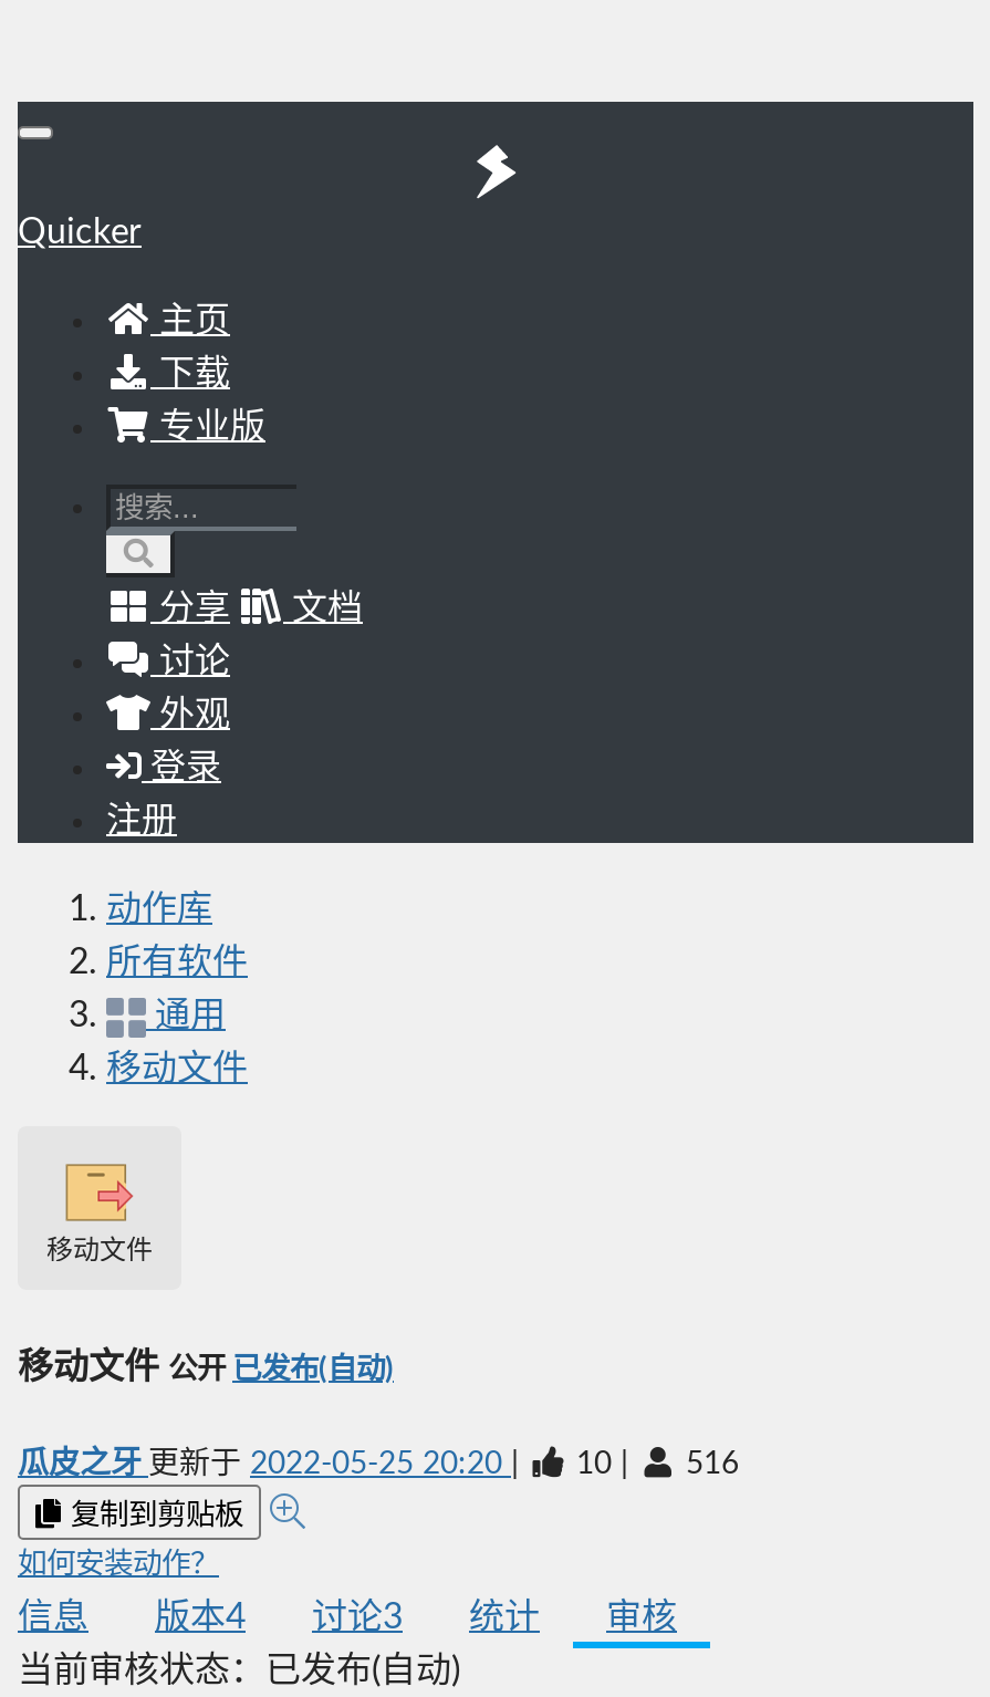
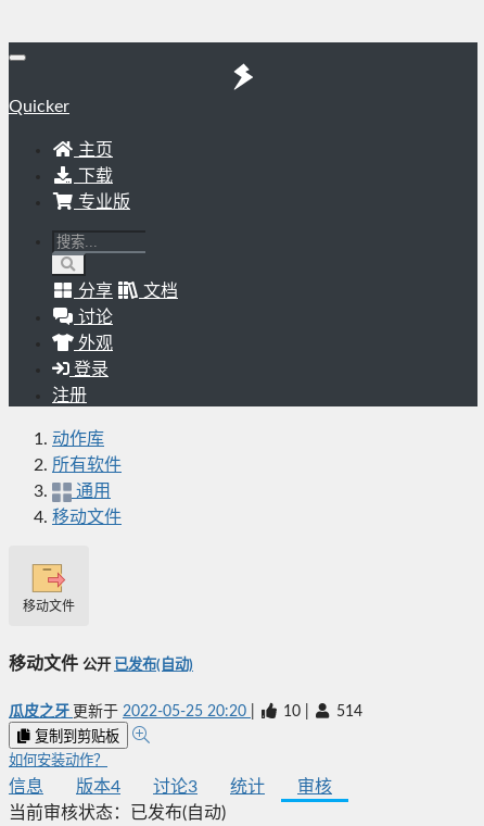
- 516
+ 514
